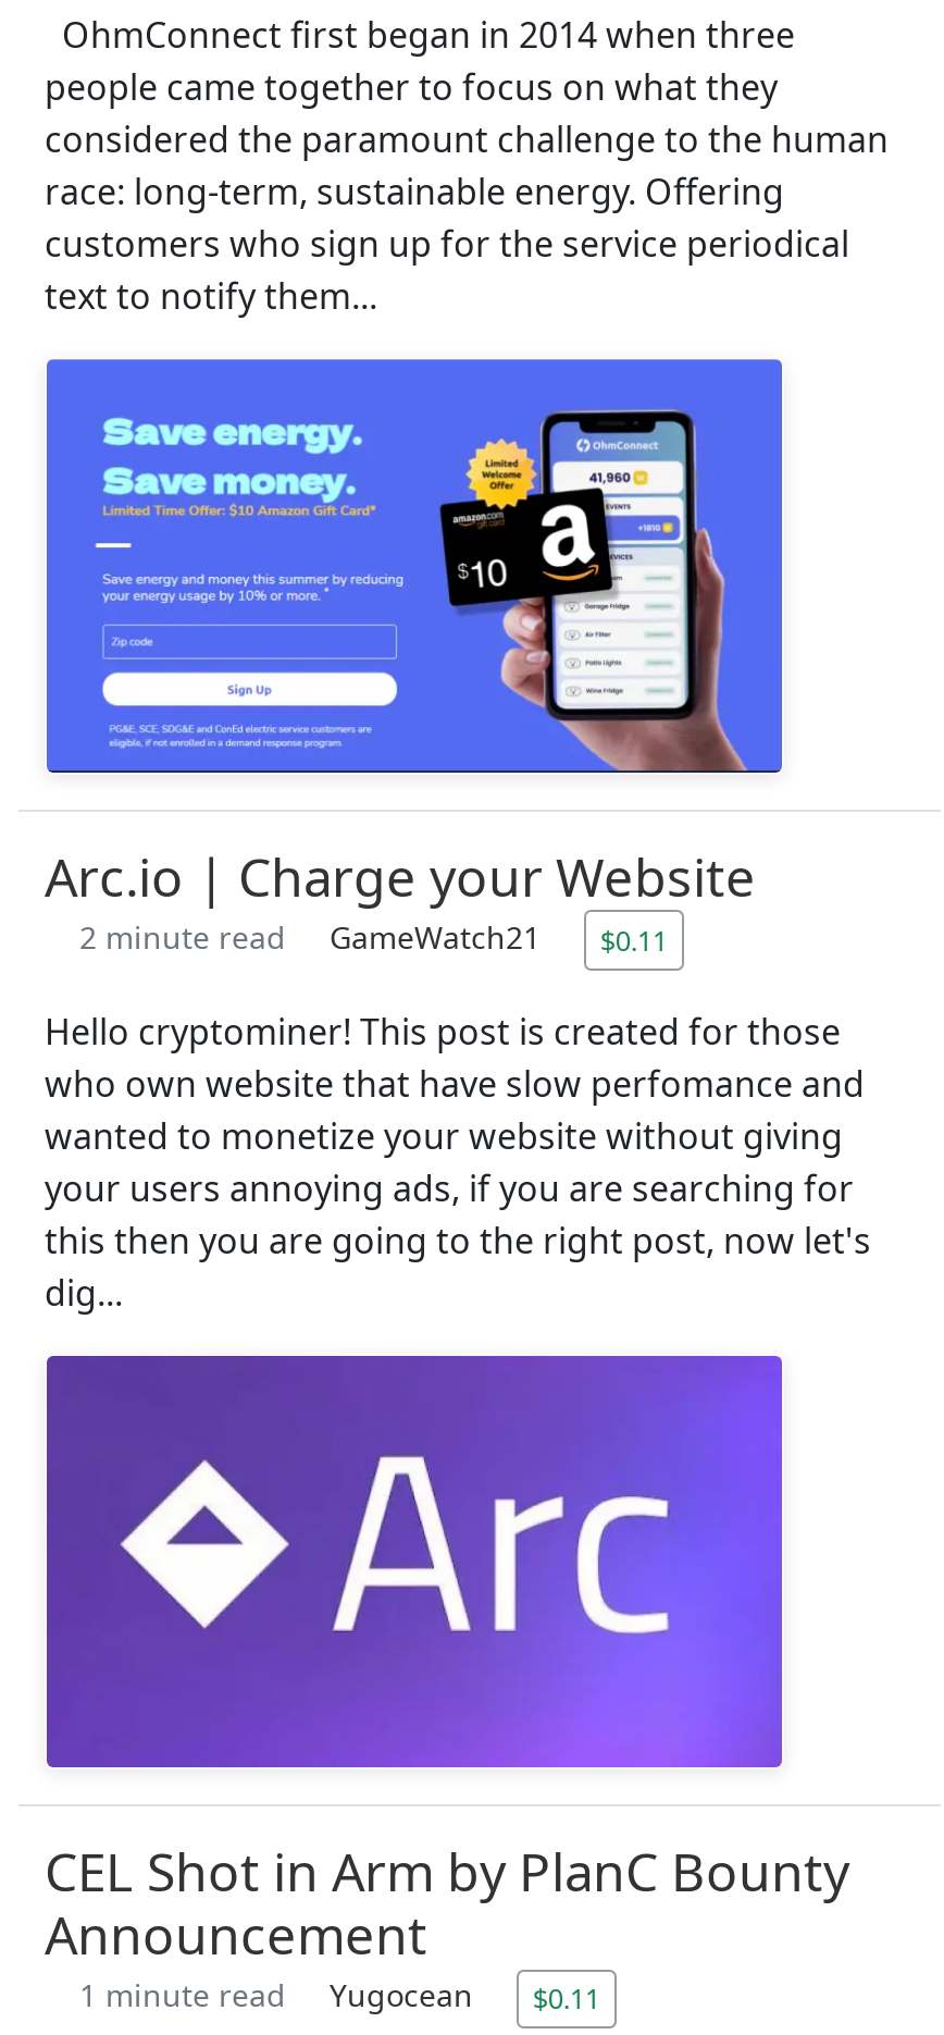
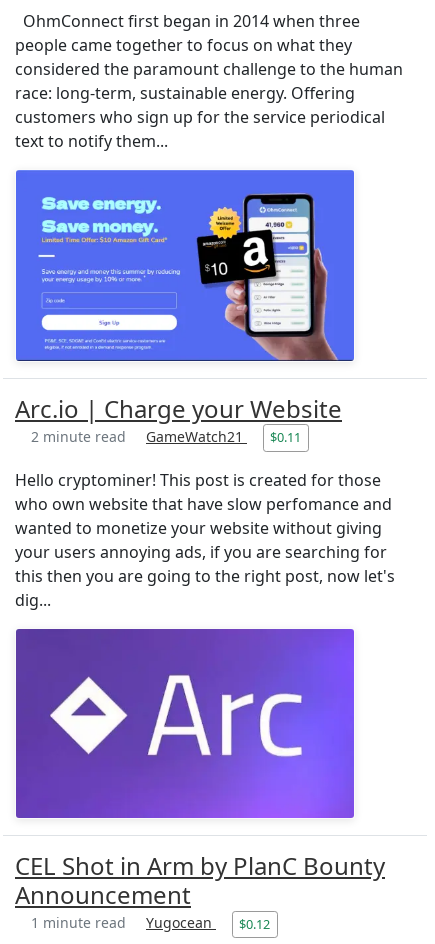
- 1 minute read Yugocean $0.11
+ 1 minute read Yugocean $0.12
